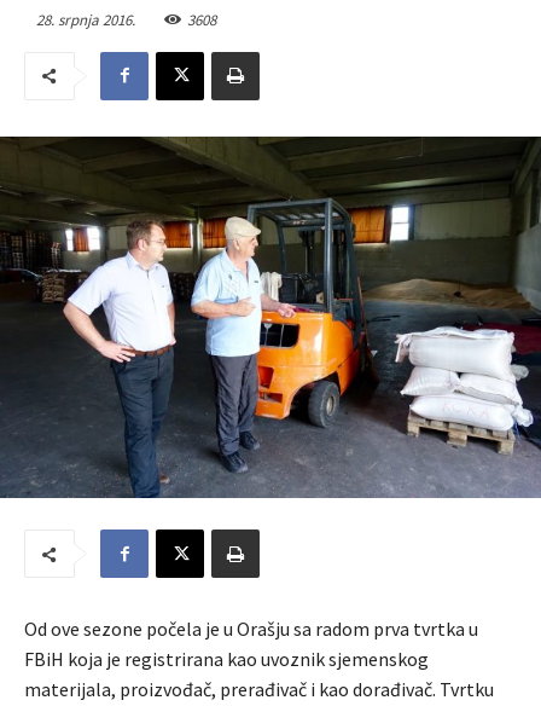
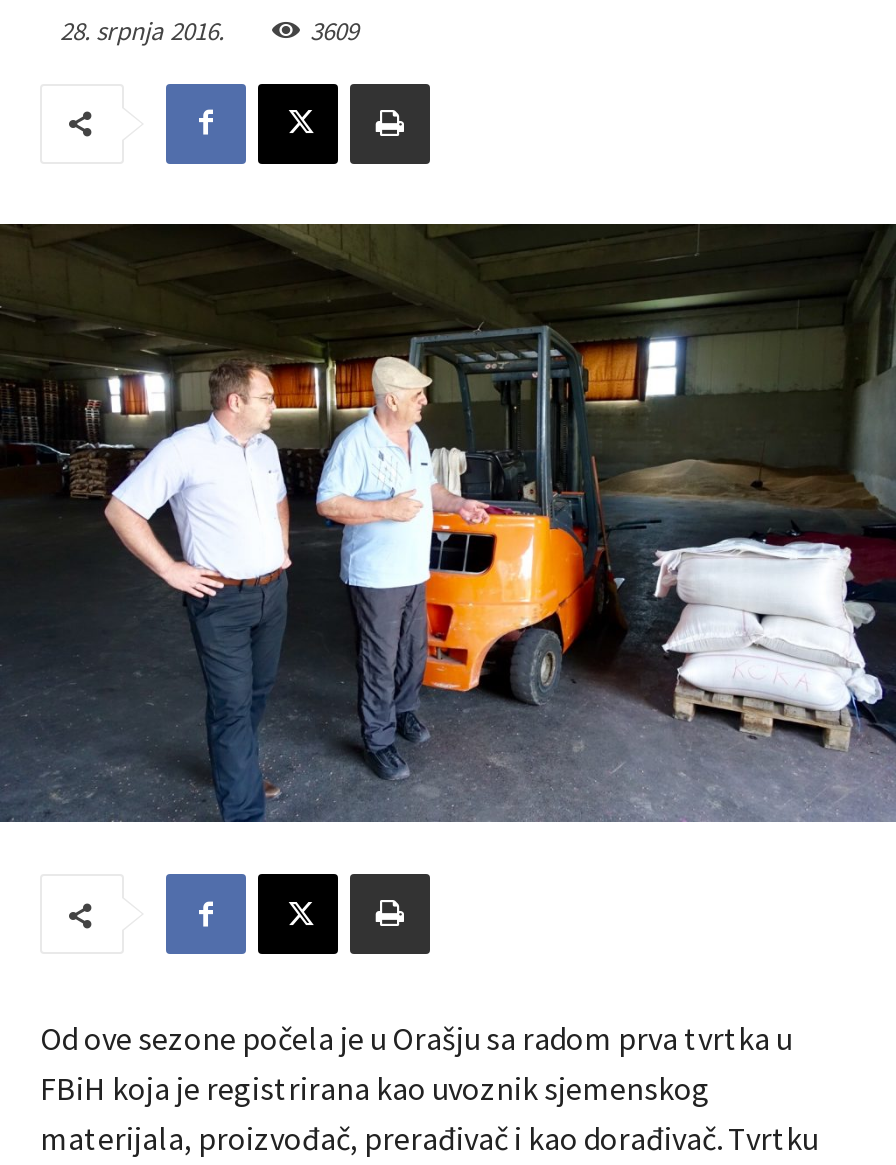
- 3608
+ 3609
